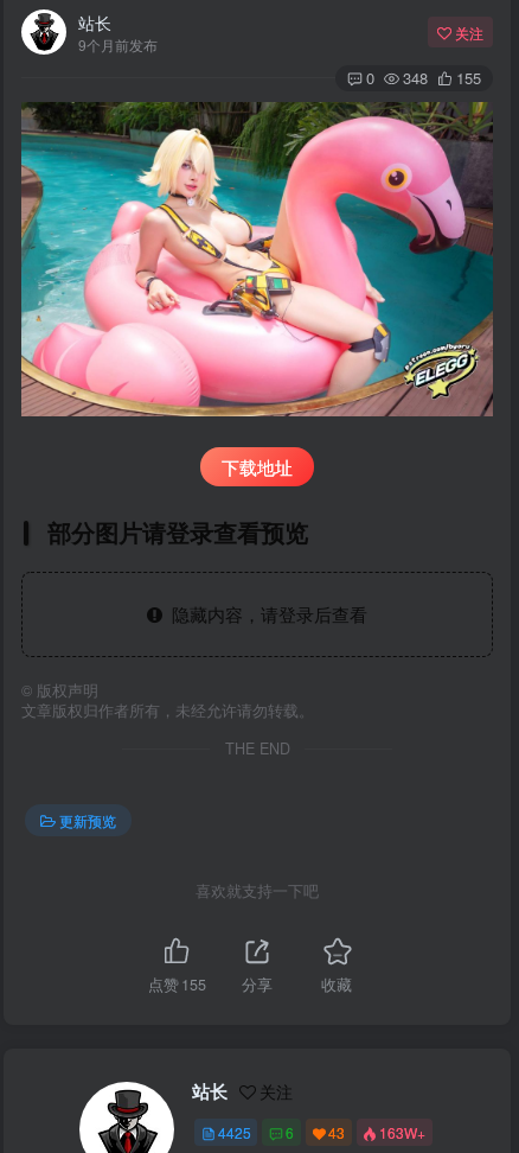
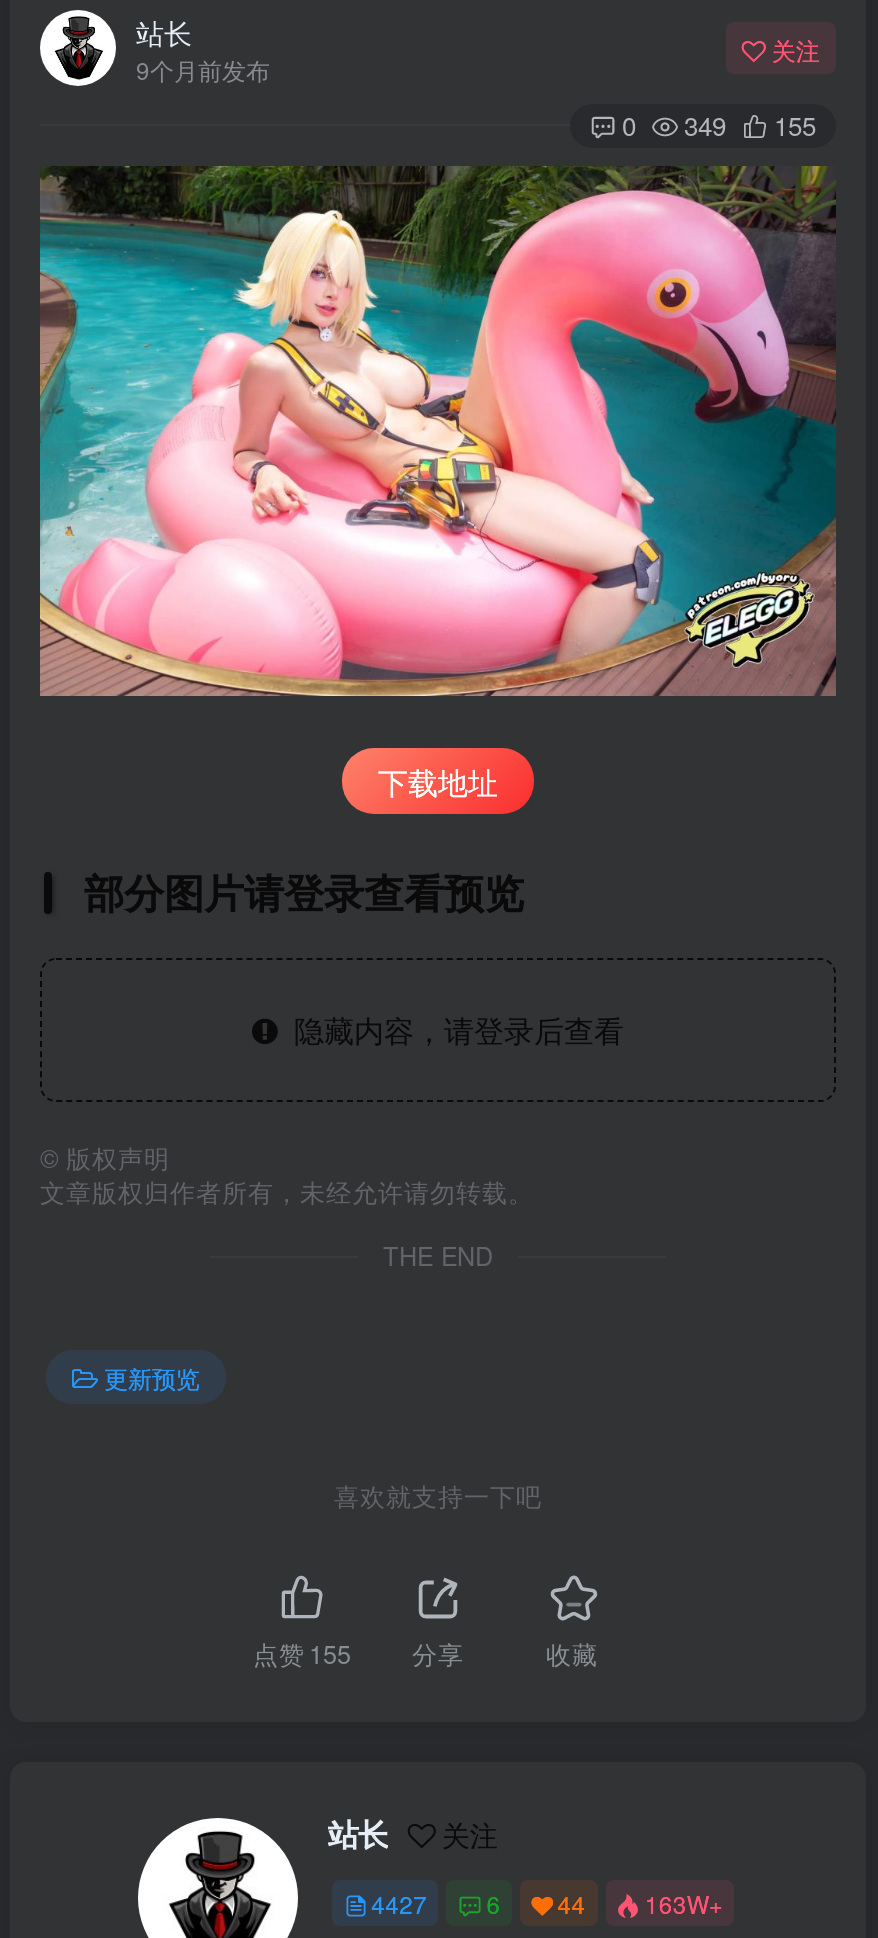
- 0 348 155
+ 0 349 155

- 4425
+ 4427

- 43
+ 44
